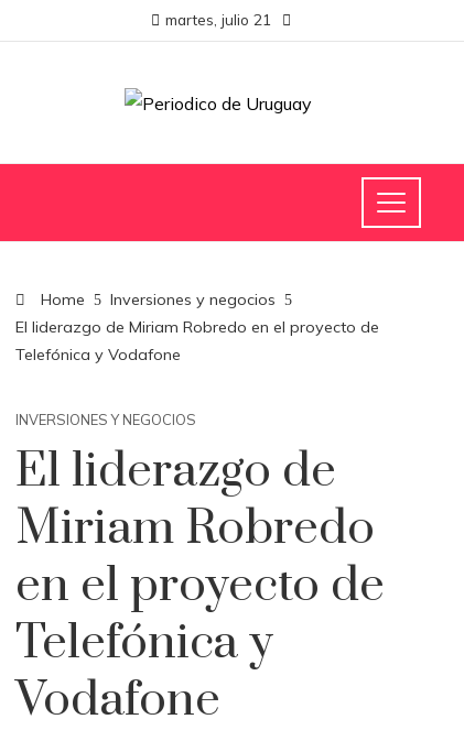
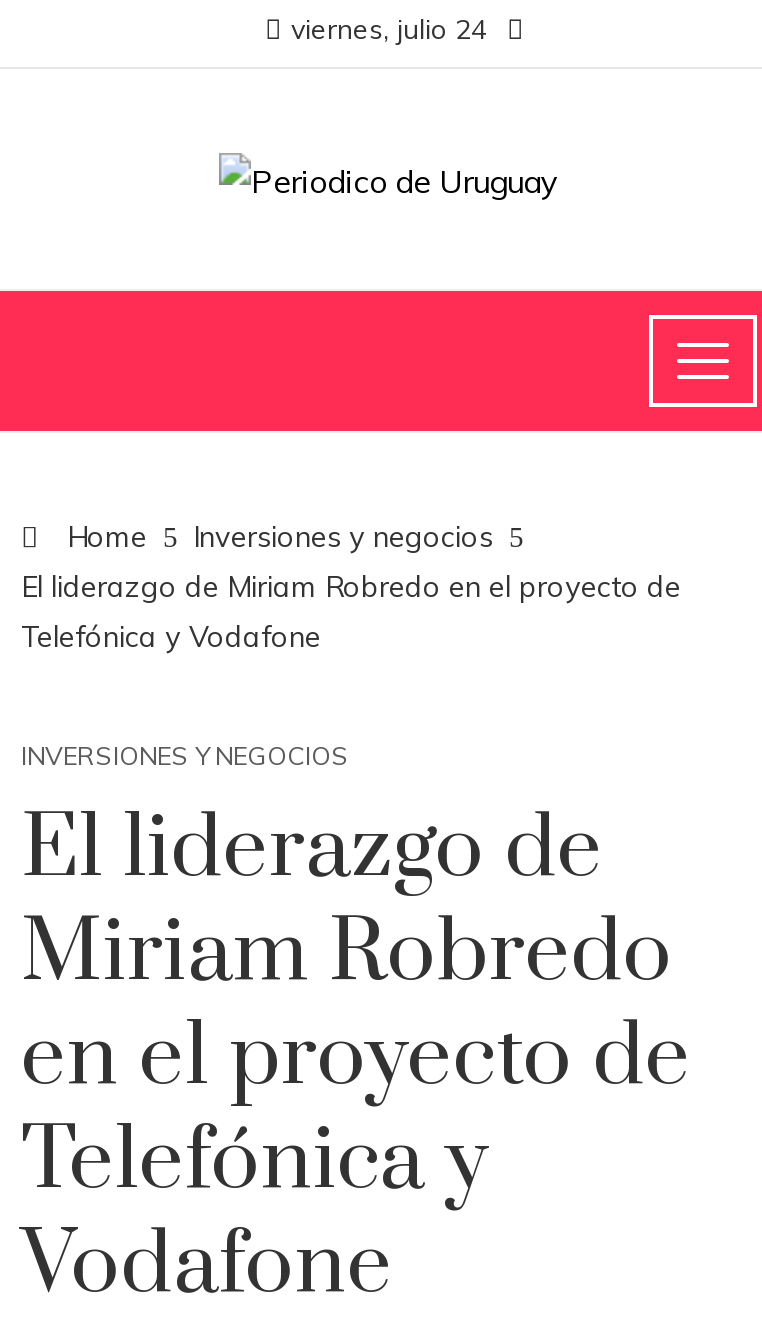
- martes, julio 21
+ viernes, julio 24
